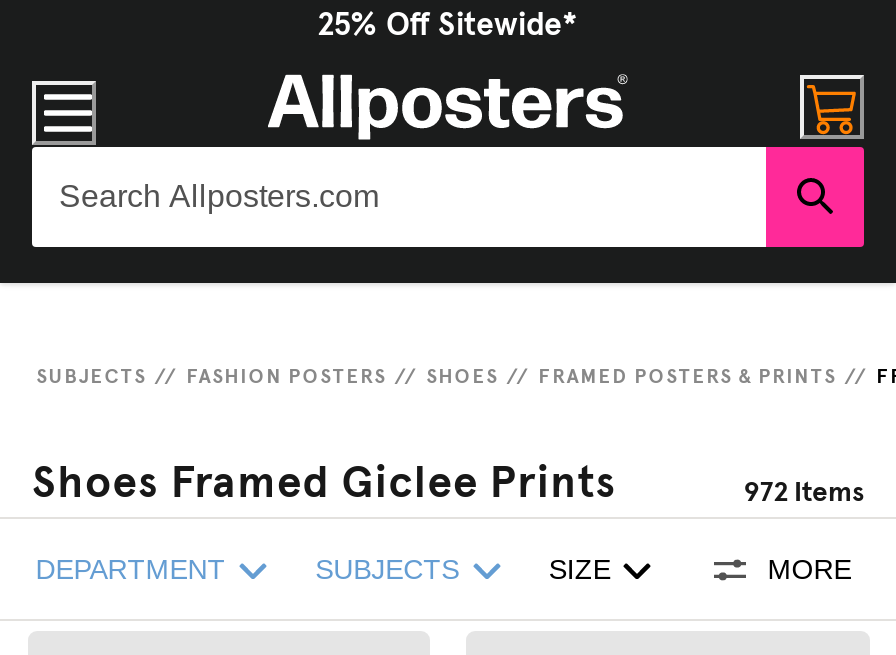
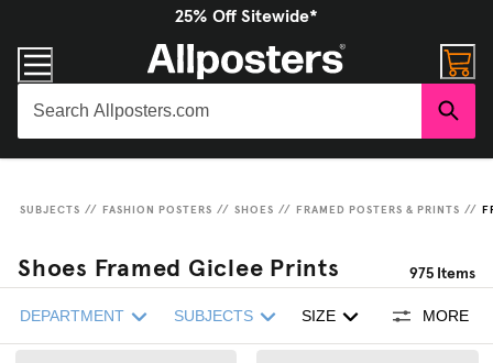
- 972 Items
+ 975 Items
